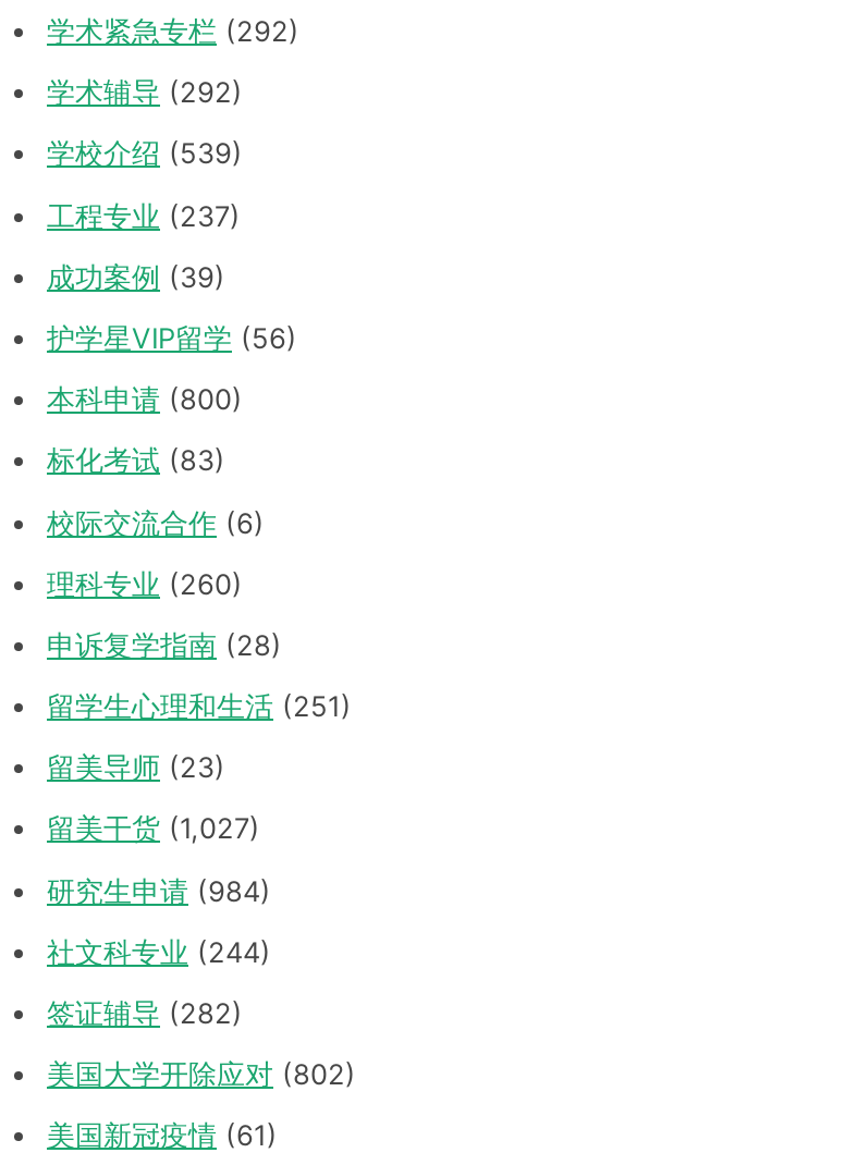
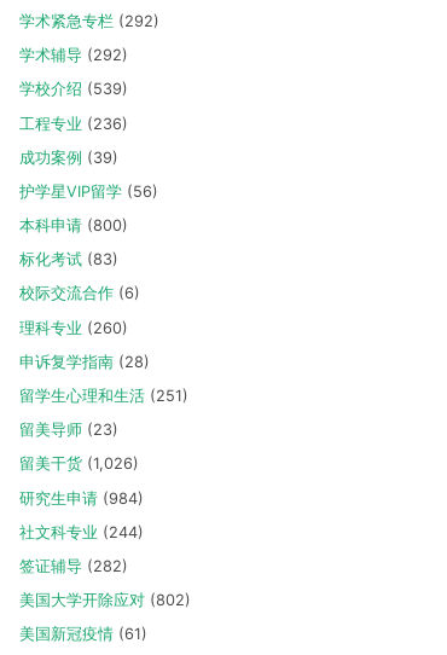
- 工程专业(237)
+ 工程专业(236)

- 留美干货(1,027)
+ 留美干货(1,026)
